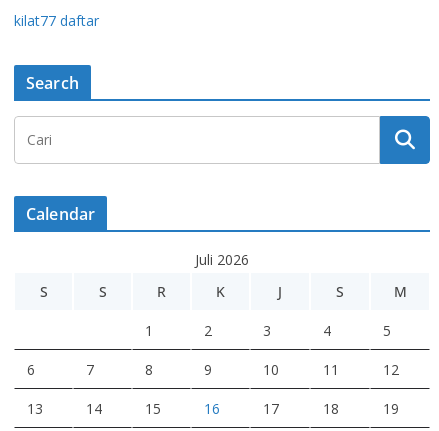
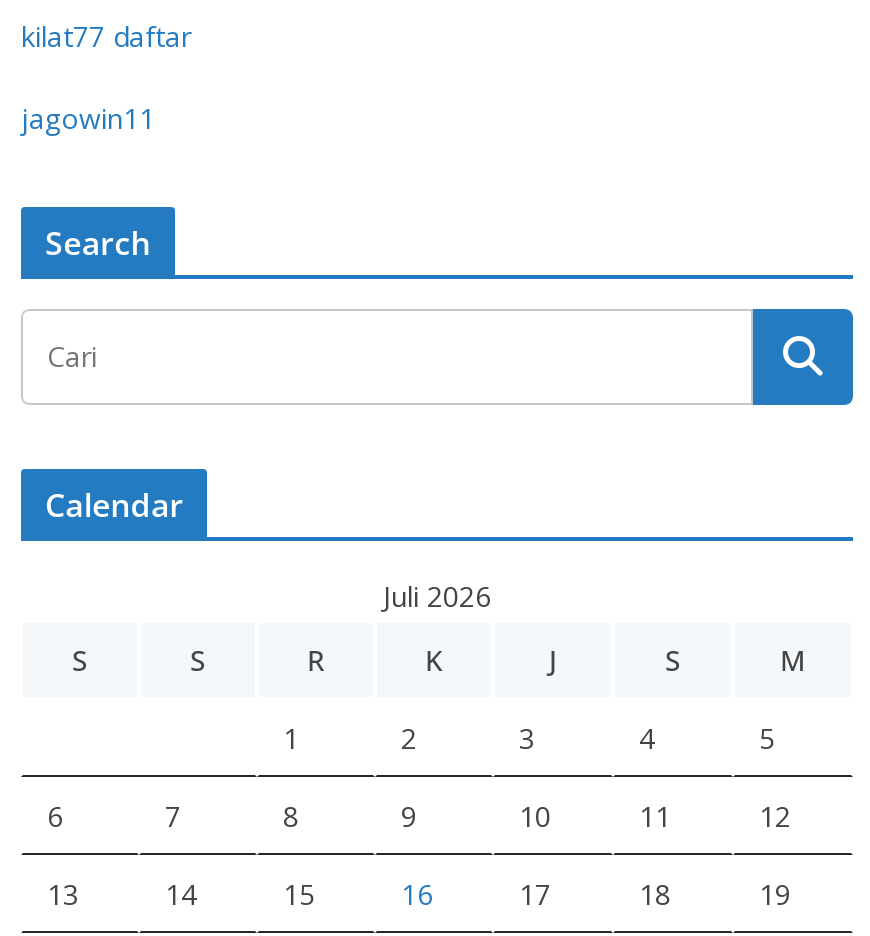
+ jagowin11
